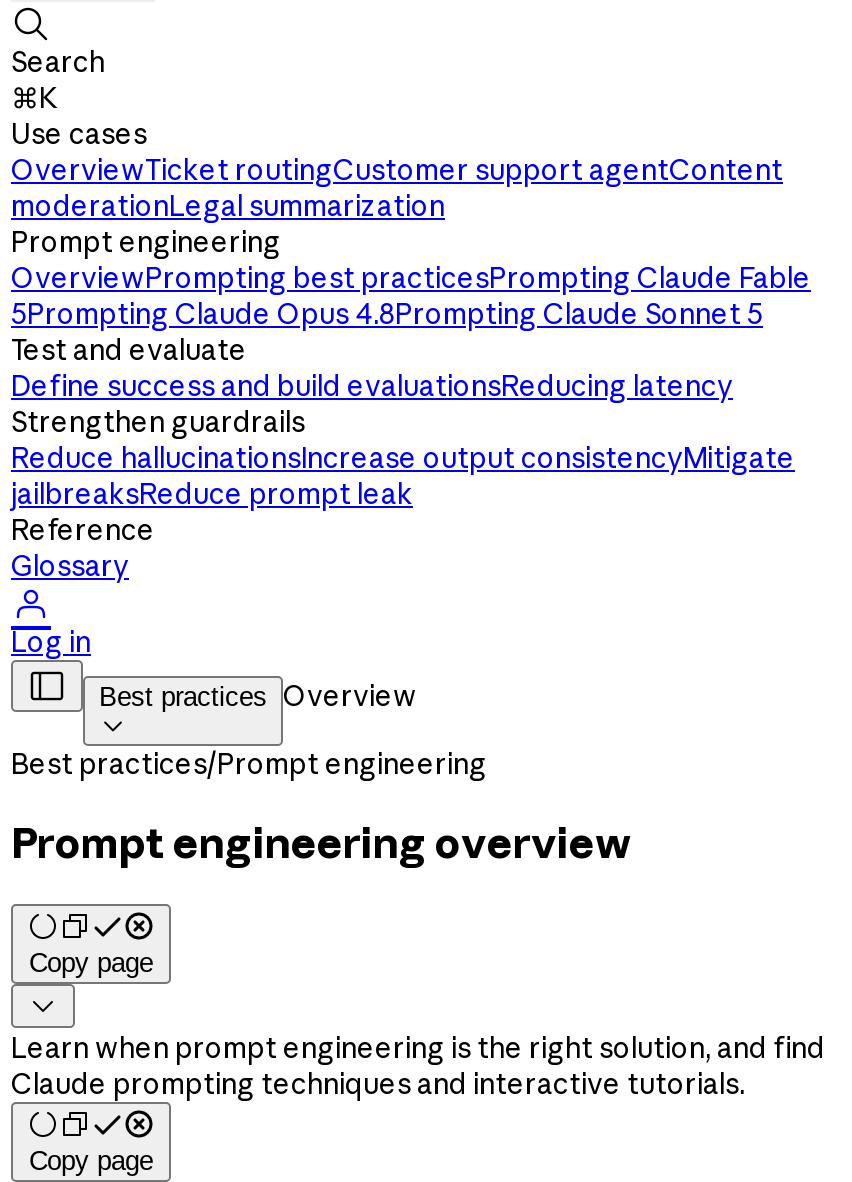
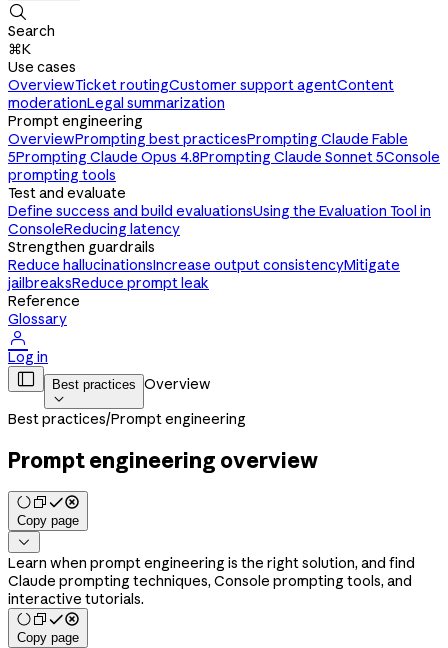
- 5Prompting Claude Opus 4.8Prompting Claude Sonnet 5
+ 5Prompting Claude Opus 4.8Prompting Claude Sonnet 5Console
+ prompting tools

- Define success and build evaluationsReducing latency
+ Define success and build evaluationsUsing the Evaluation Tool in
+ ConsoleReducing latency

- Claude prompting techniques and interactive tutorials.
+ Claude prompting techniques, Console prompting tools, and
+ interactive tutorials.
